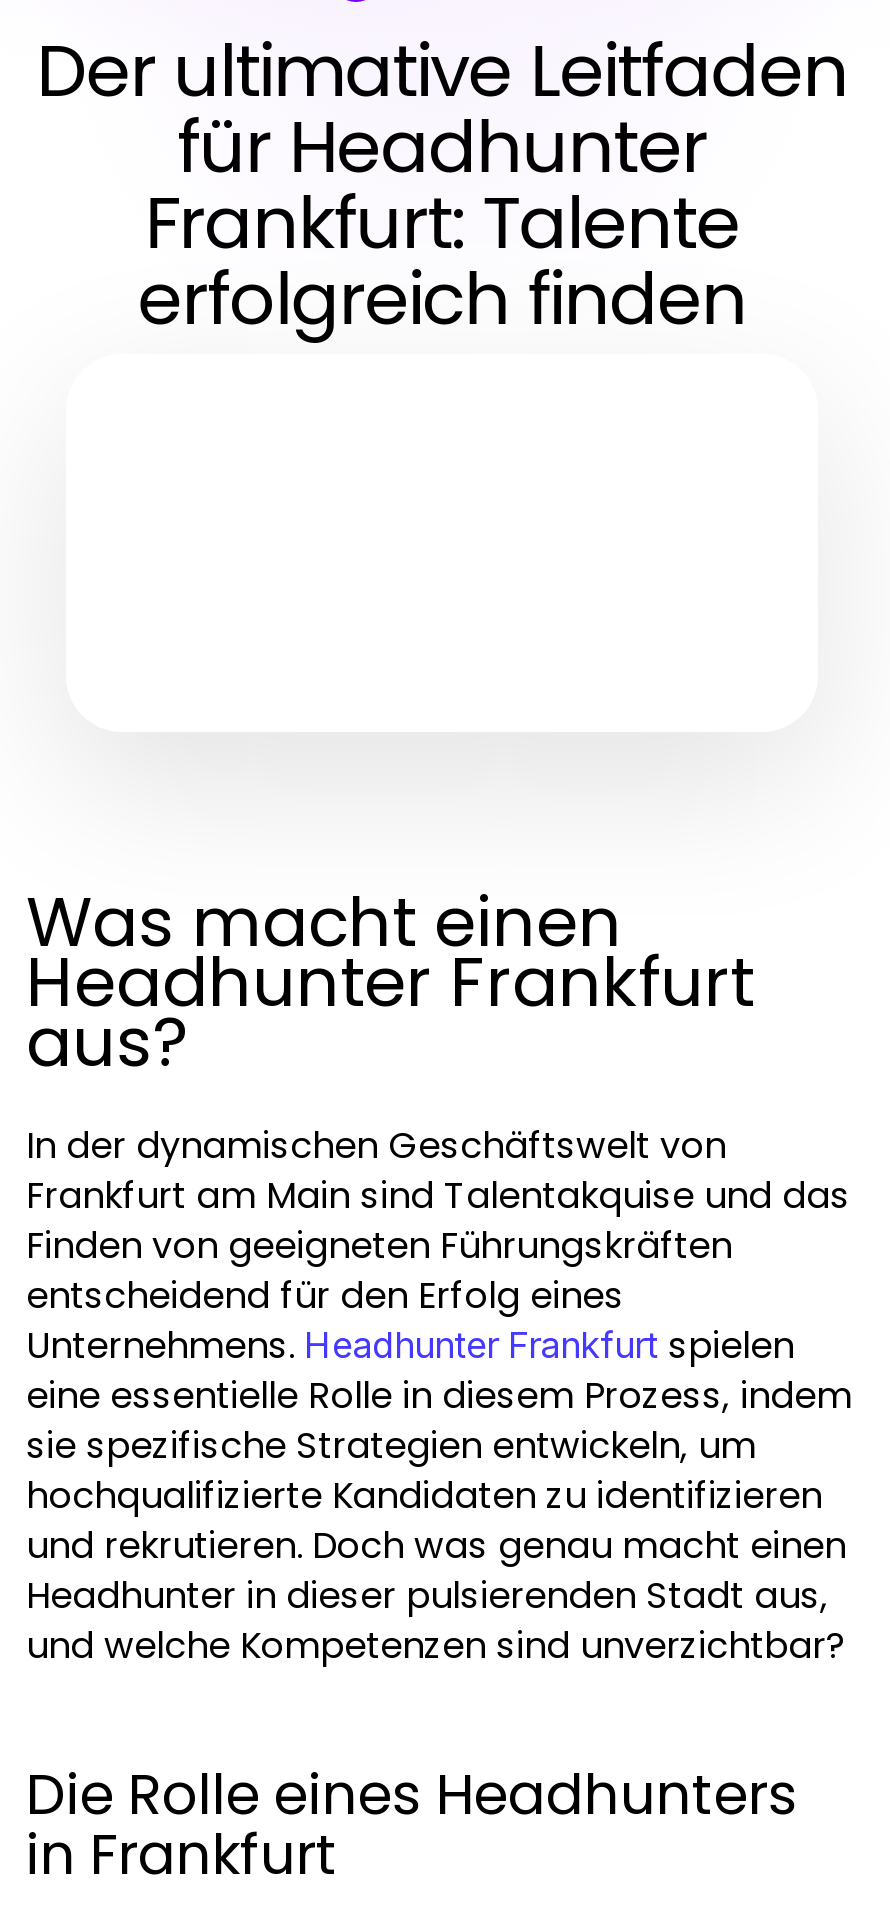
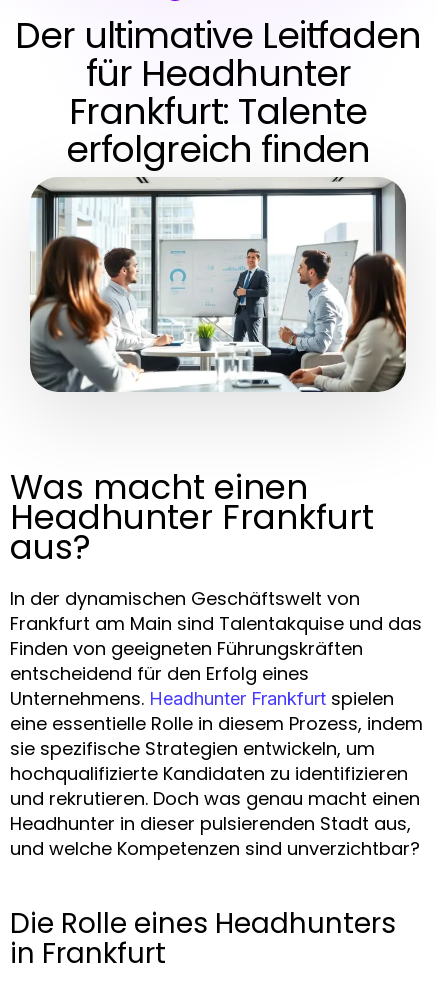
+ [image]
